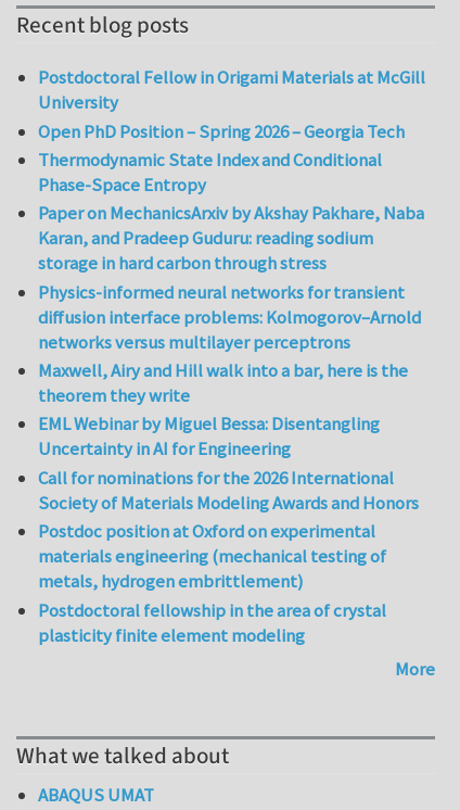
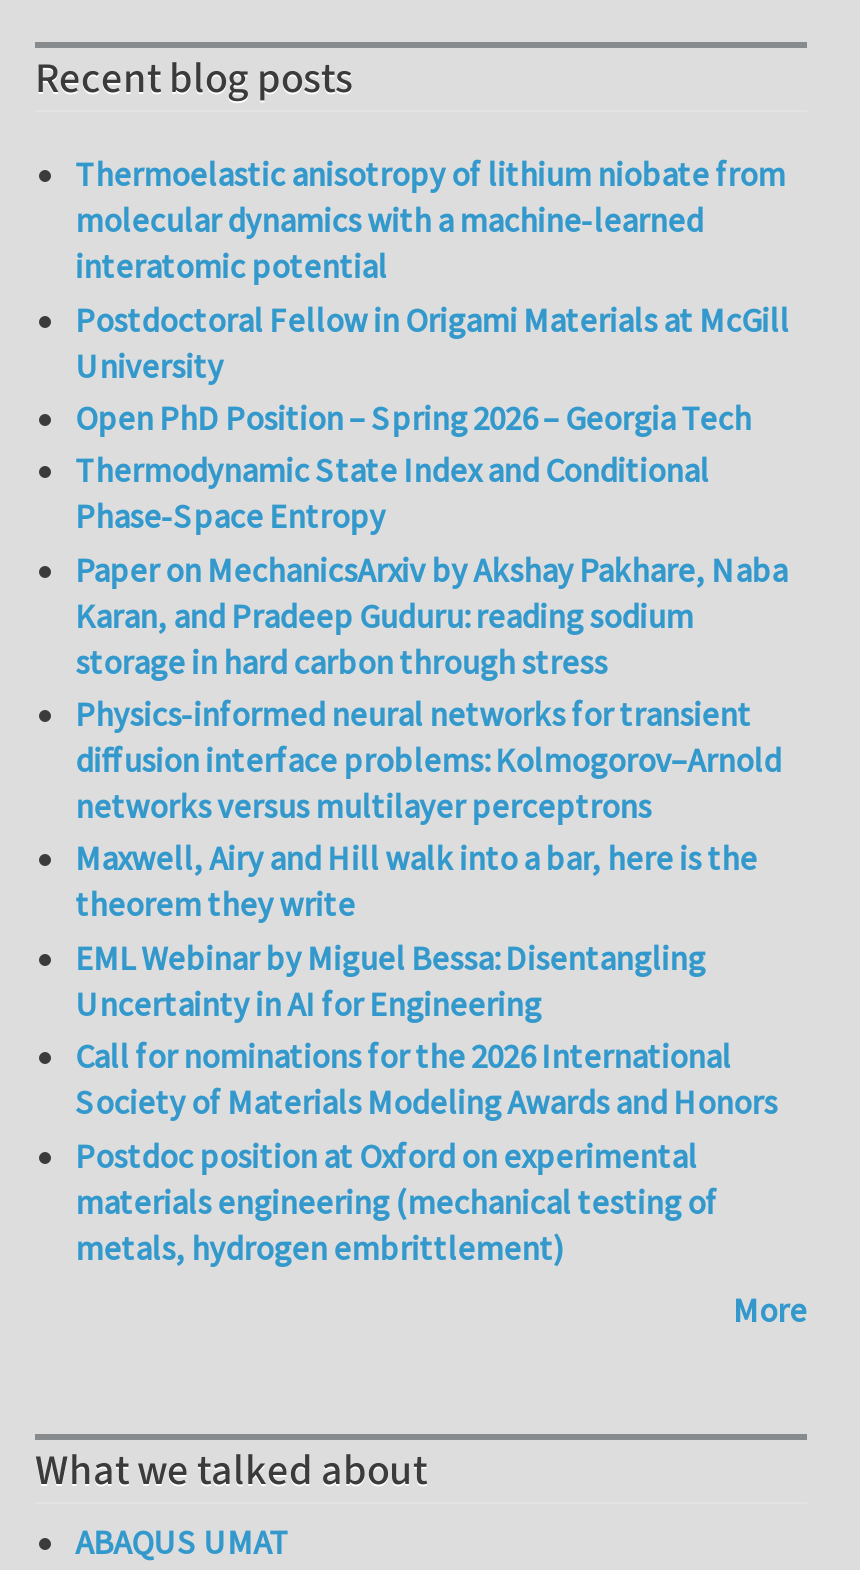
+ Thermoelastic anisotropy of lithium niobate from
+ molecular dynamics with a machine-learned
+ interatomic potential

moved down: Postdoctoral Fellow in Origami Materials at McGill | University | Open PhD Position – Spring 2026 – Georgia Tech | ... | materials engineering (mechanical testing of | metals, hydrogen embrittlement)

- Postdoctoral fellowship in the area of crystal
- plasticity finite element modeling
